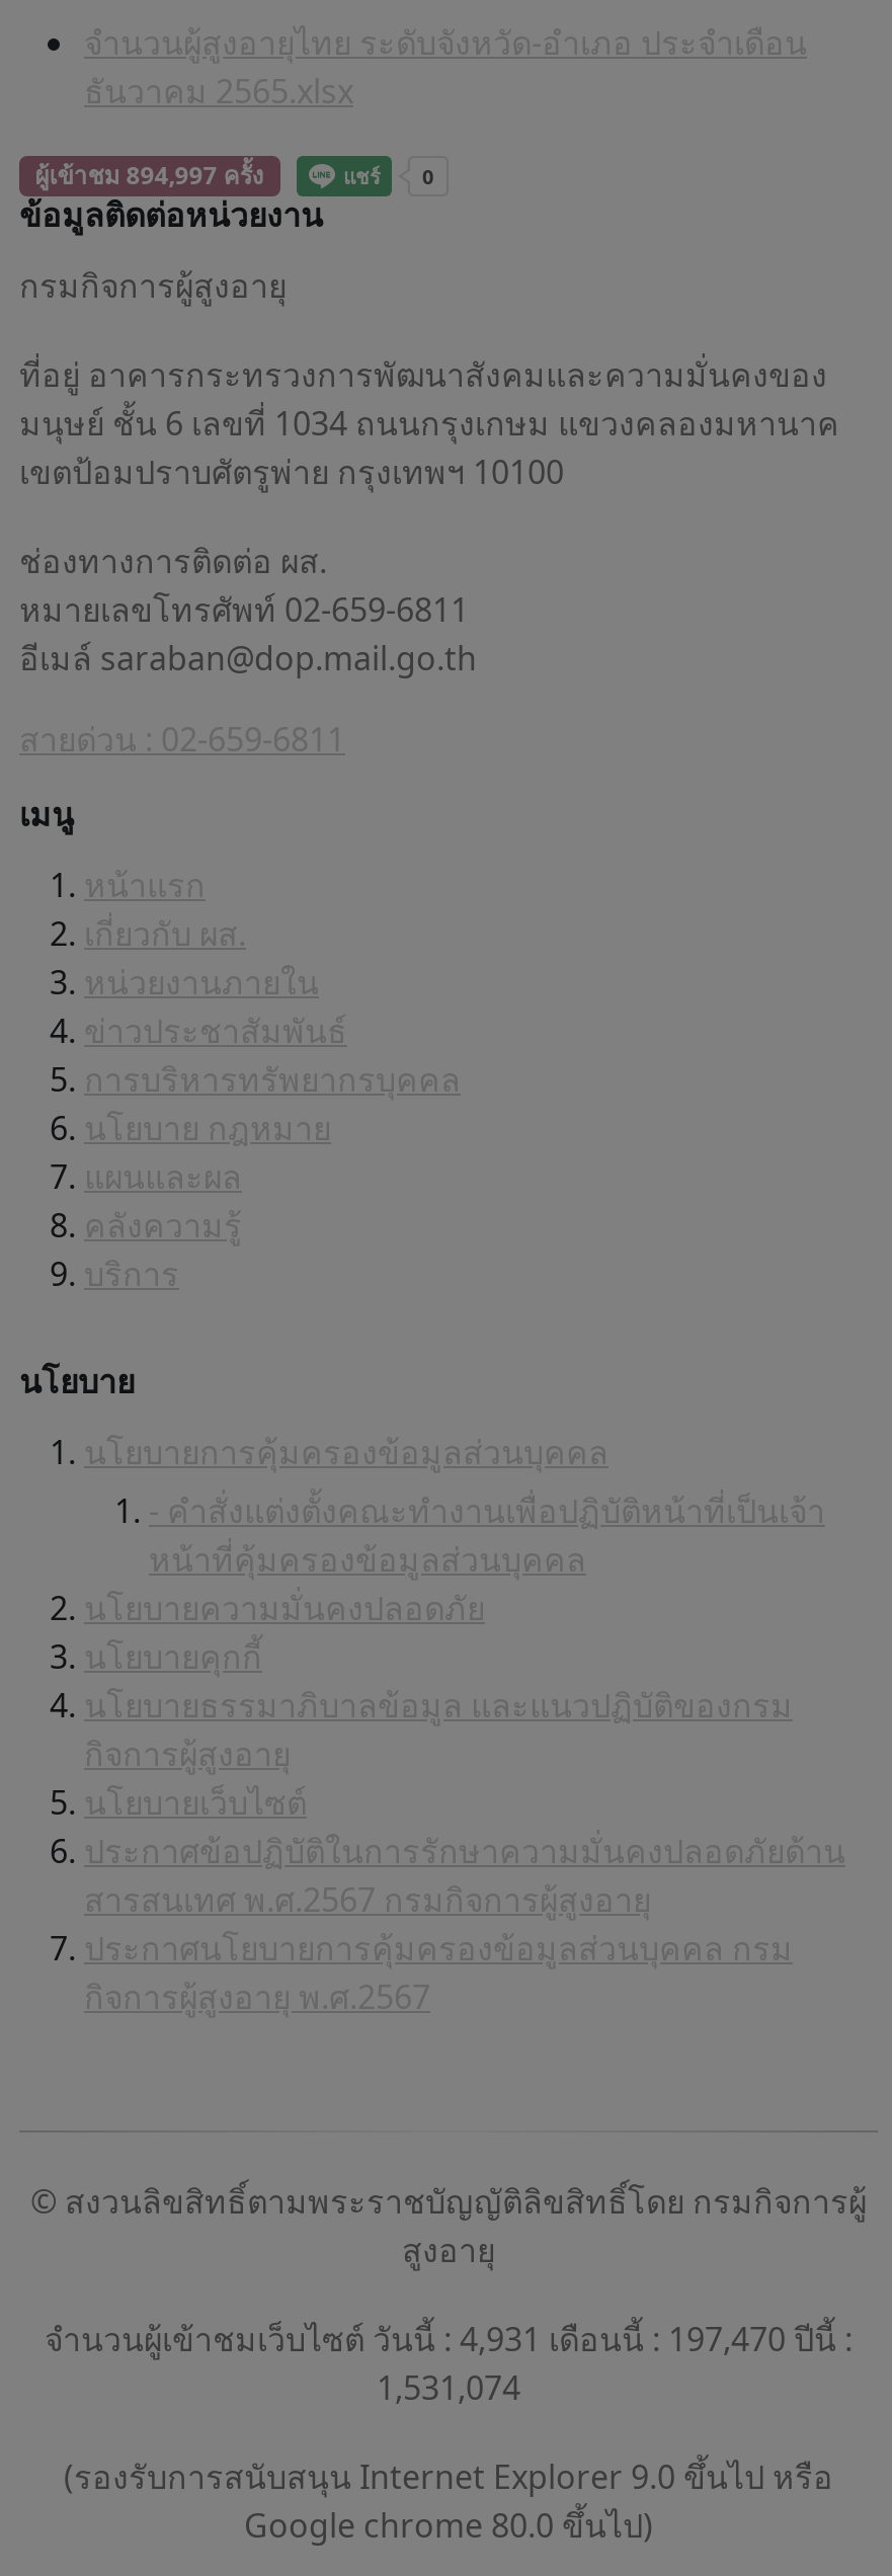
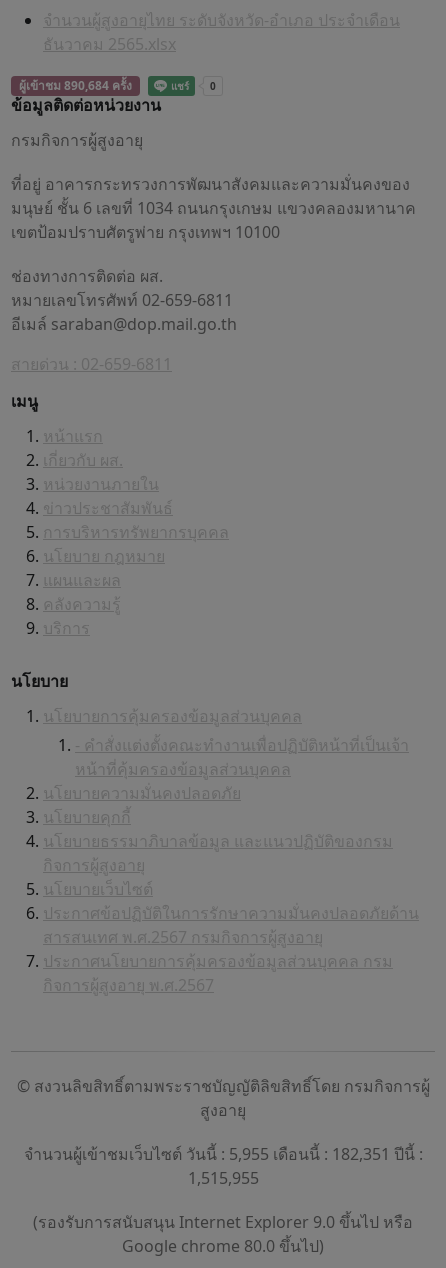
- ผู้เข้าชม 894,997 ครั้ง
+ ผู้เข้าชม 890,684 ครั้ง

- จำนวนผู้เข้าชมเว็บไซต์ วันนี้ : 4,931 เดือนนี้ : 197,470 ปีนี้ :
+ จำนวนผู้เข้าชมเว็บไซต์ วันนี้ : 5,955 เดือนนี้ : 182,351 ปีนี้ :

- 1,531,074
+ 1,515,955
